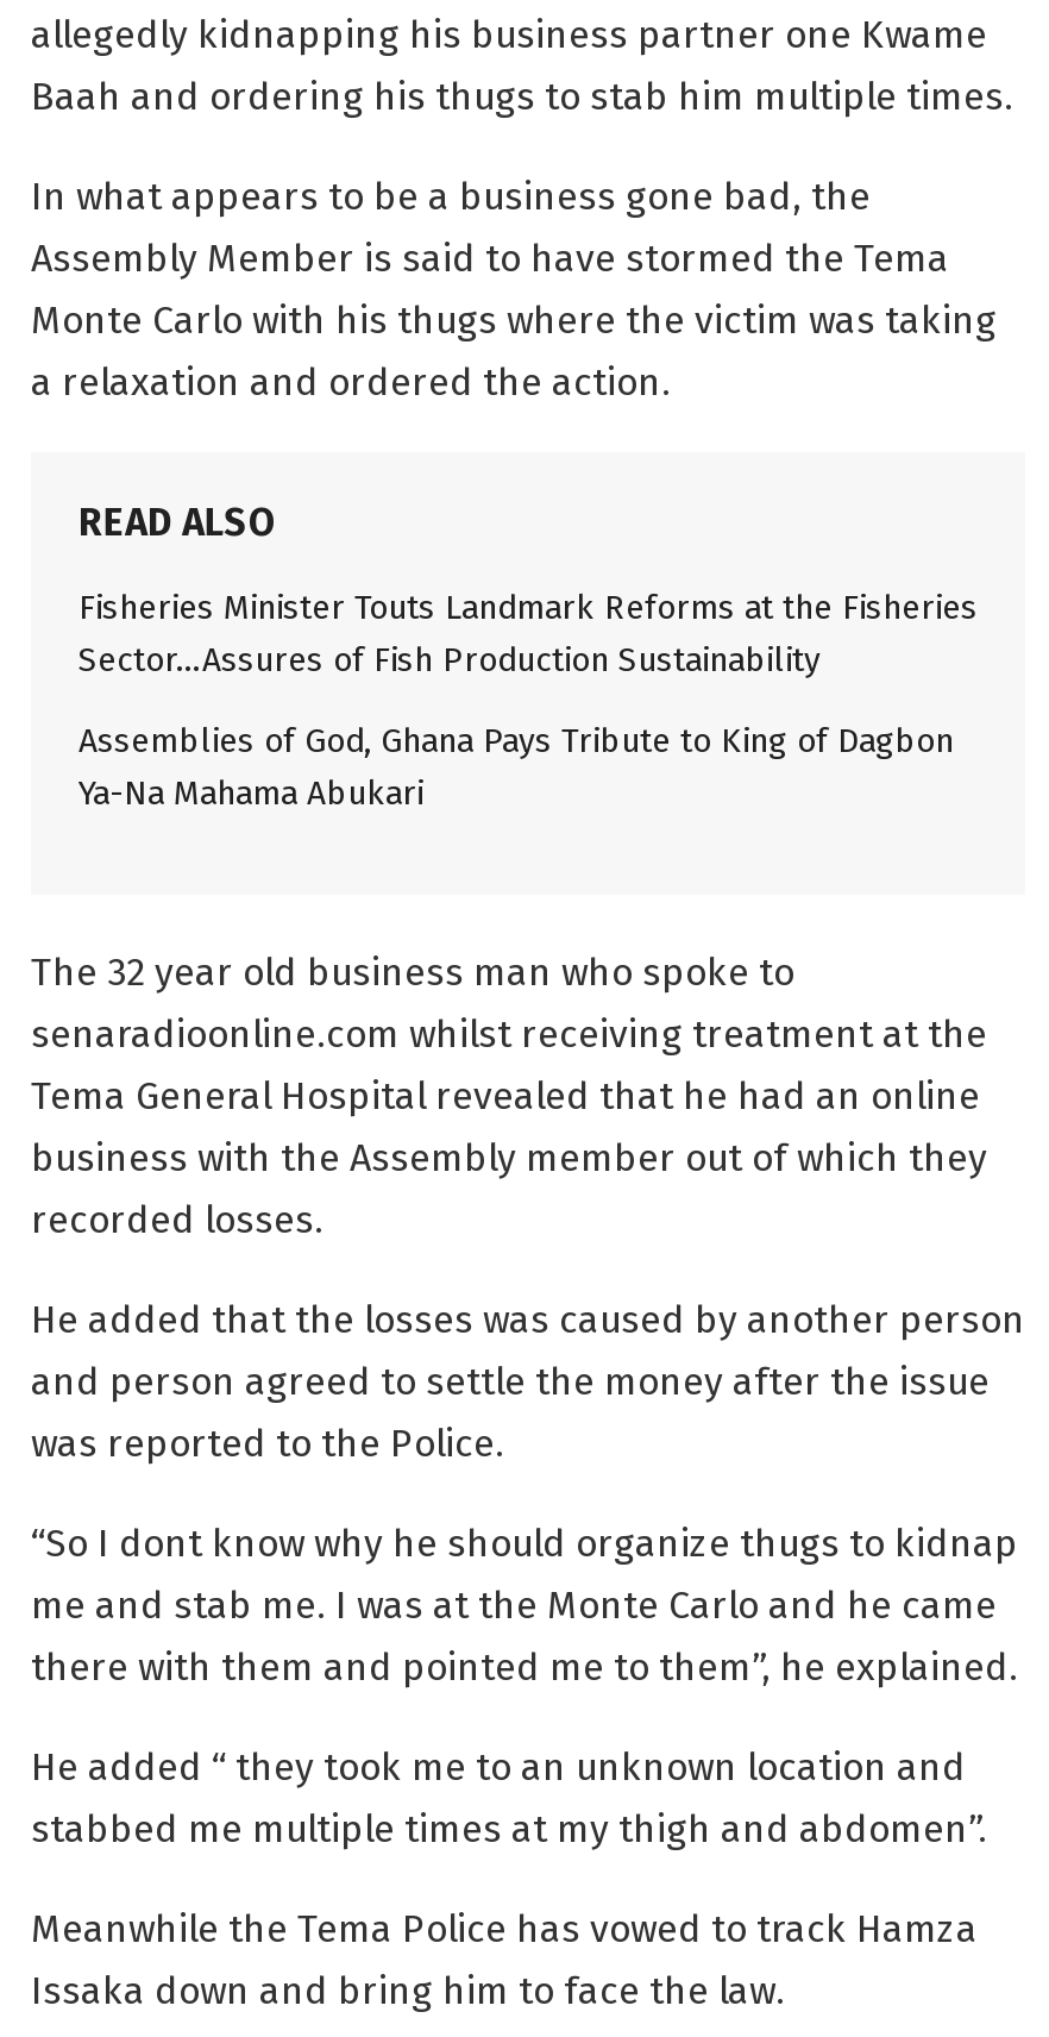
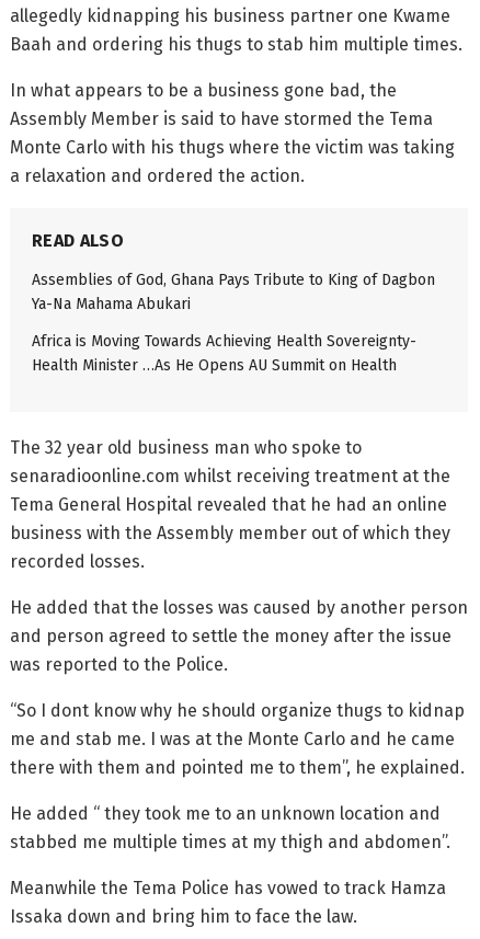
- Fisheries Minister Touts Landmark Reforms at the Fisheries
- Sector…Assures of Fish Production Sustainability

moved up: Assemblies of God, Ghana Pays Tribute to King of Dagbon | Ya-Na Mahama Abukari

+ Africa is Moving Towards Achieving Health Sovereignty-
+ Health Minister …As He Opens AU Summit on Health
